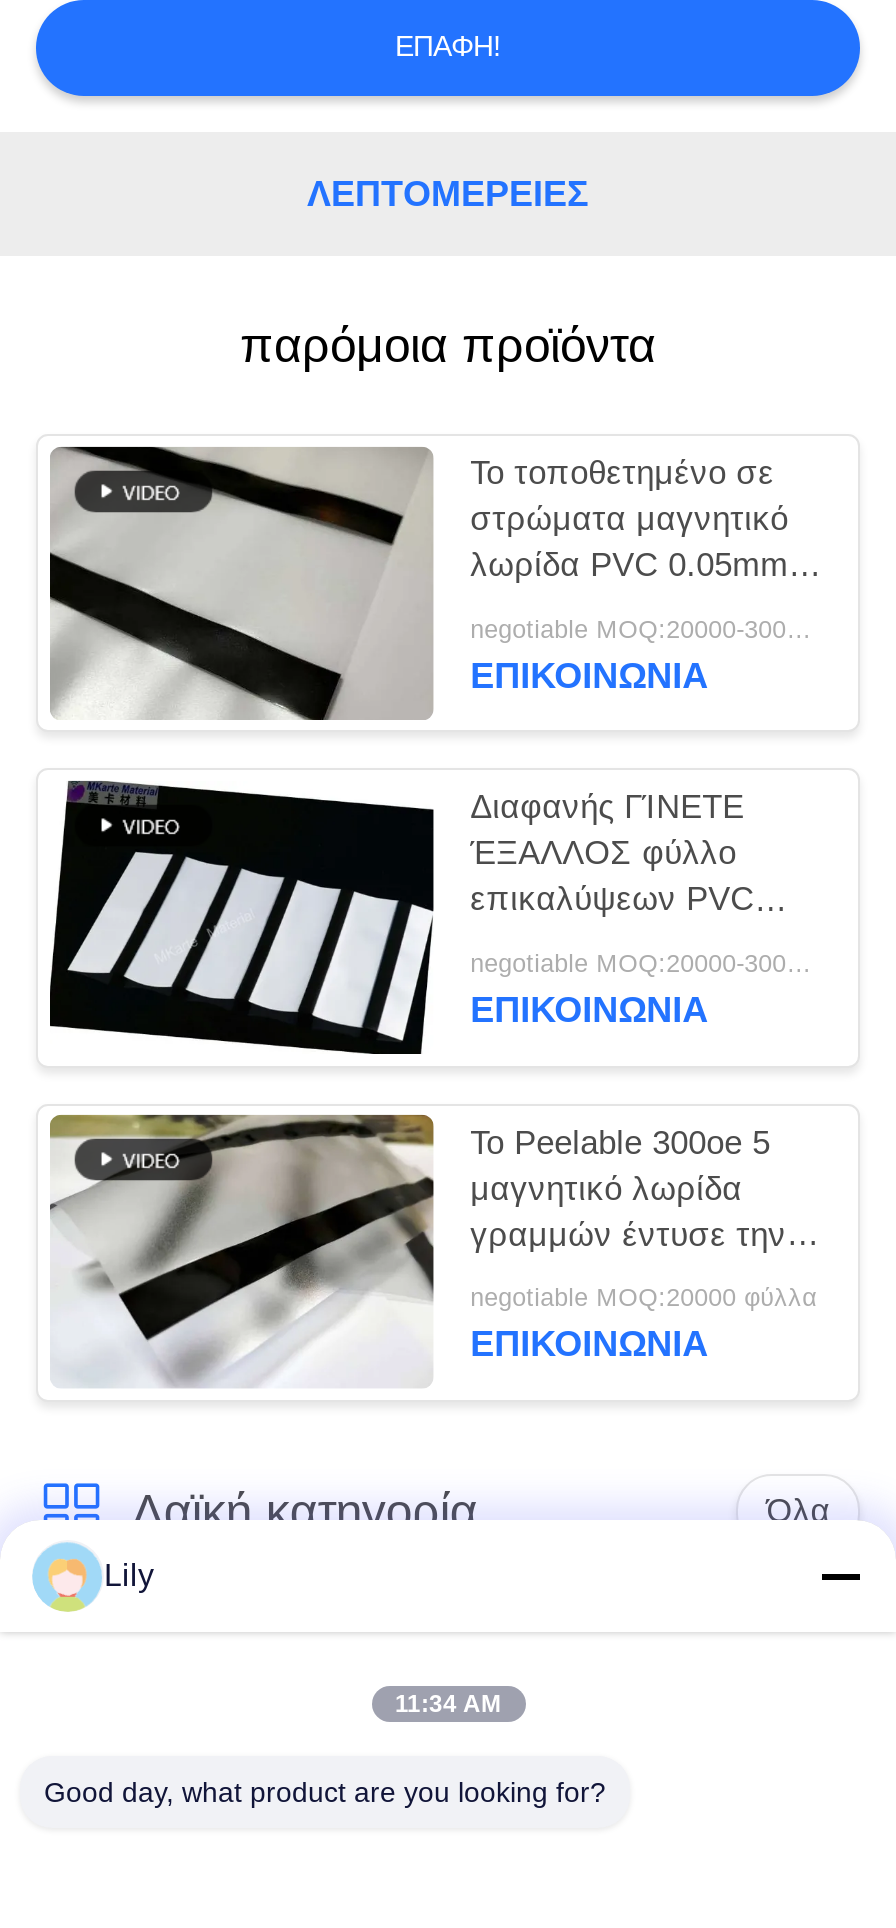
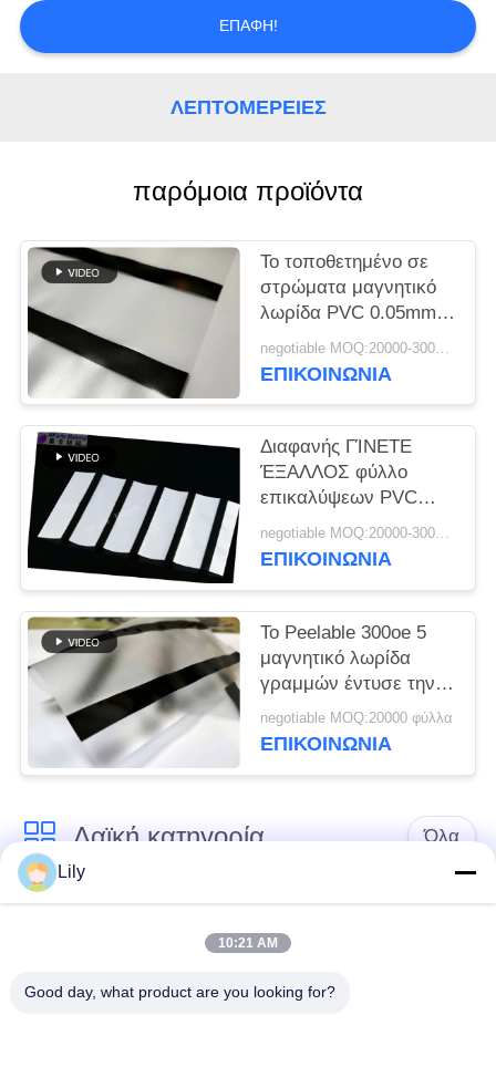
- 11:34 AM
+ 10:21 AM
